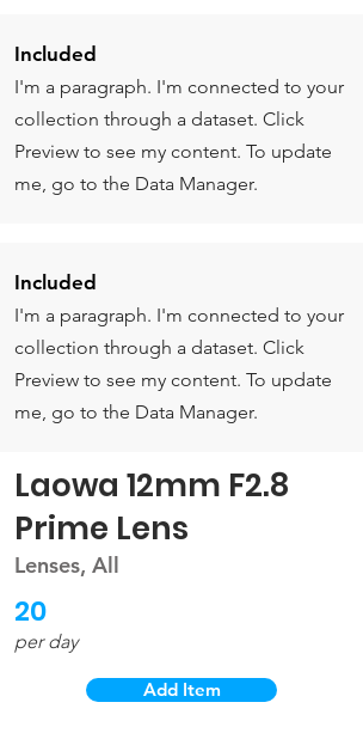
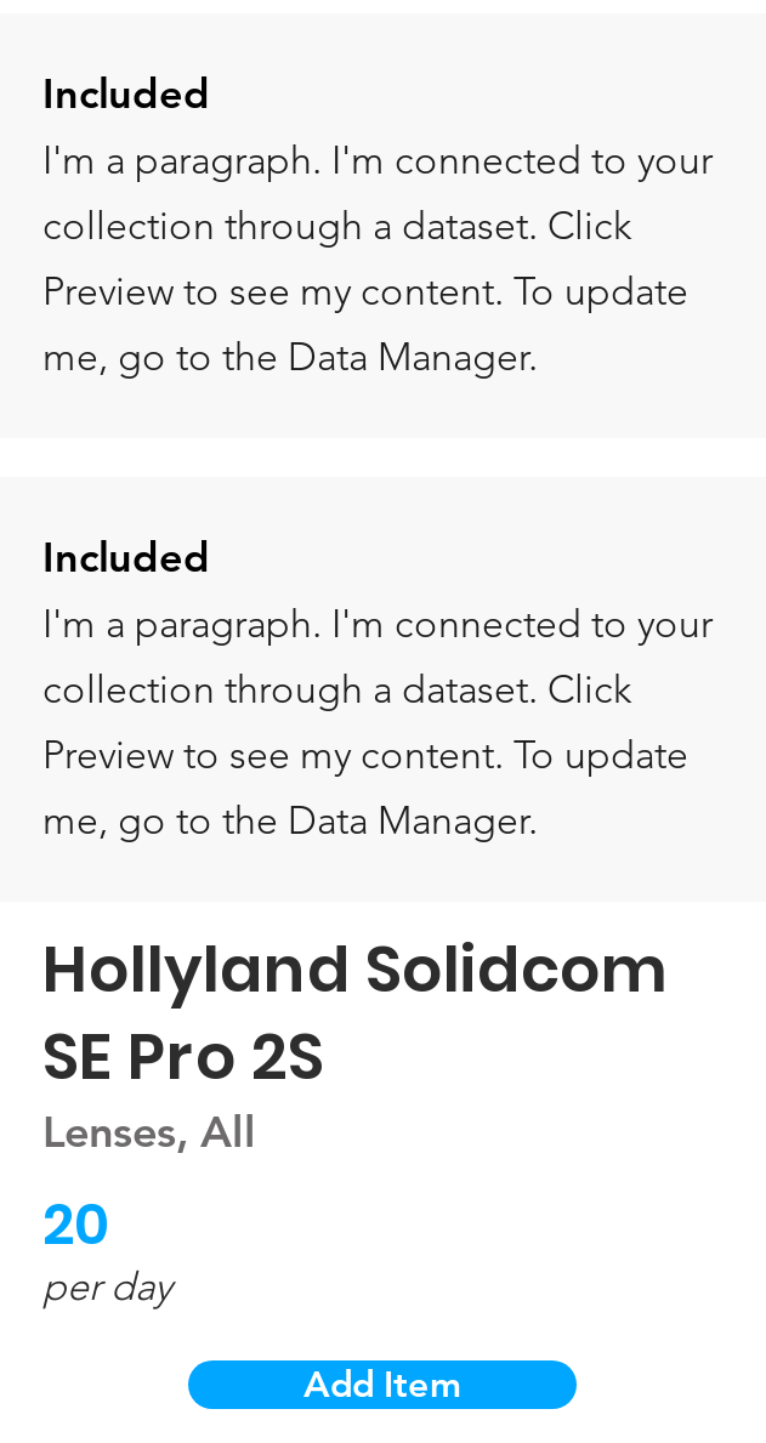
- Laowa 12mm F2.8
- Prime Lens
+ Hollyland Solidcom
+ SE Pro 2S
